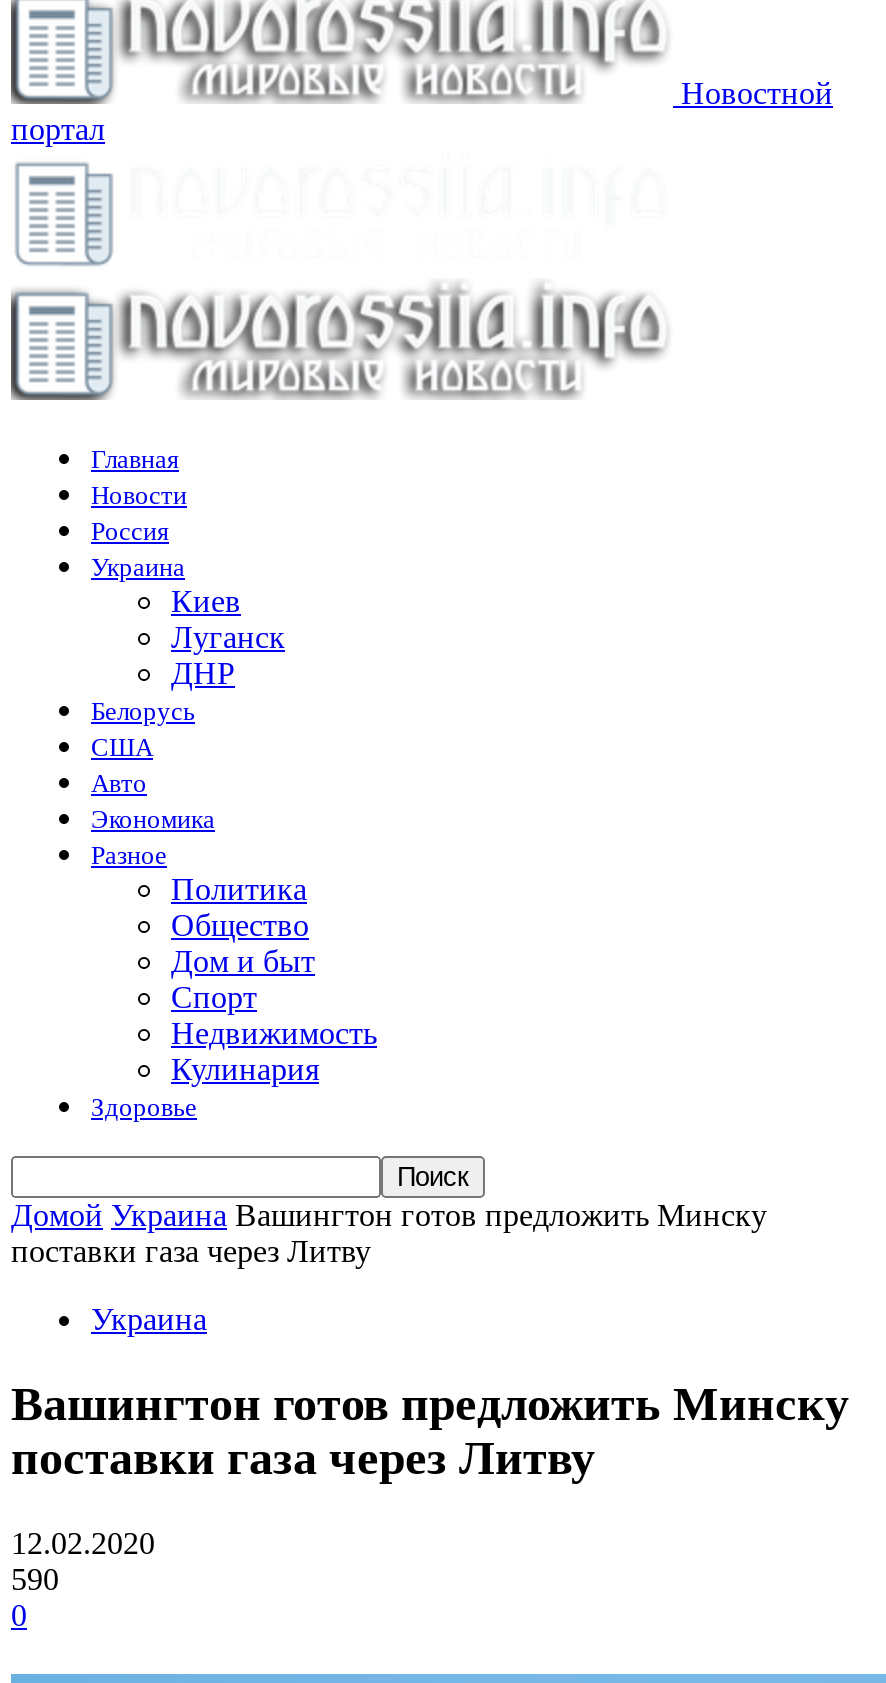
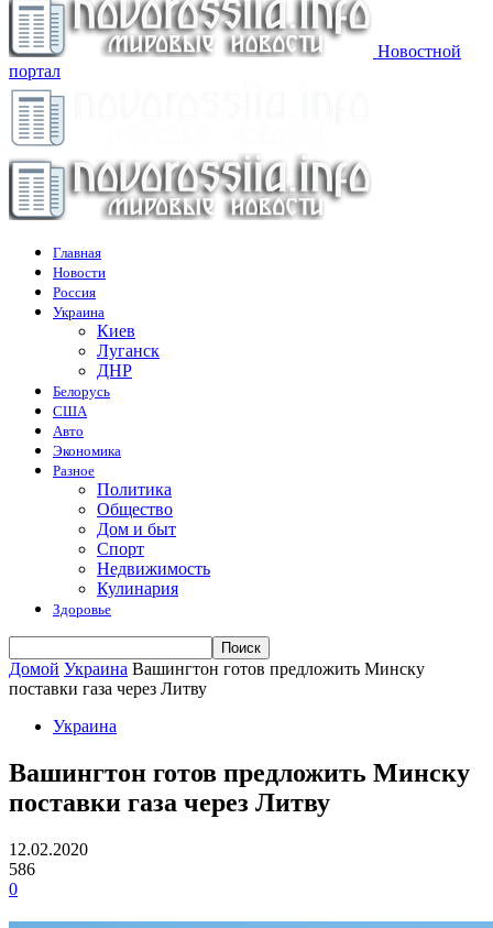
- 590
+ 586
